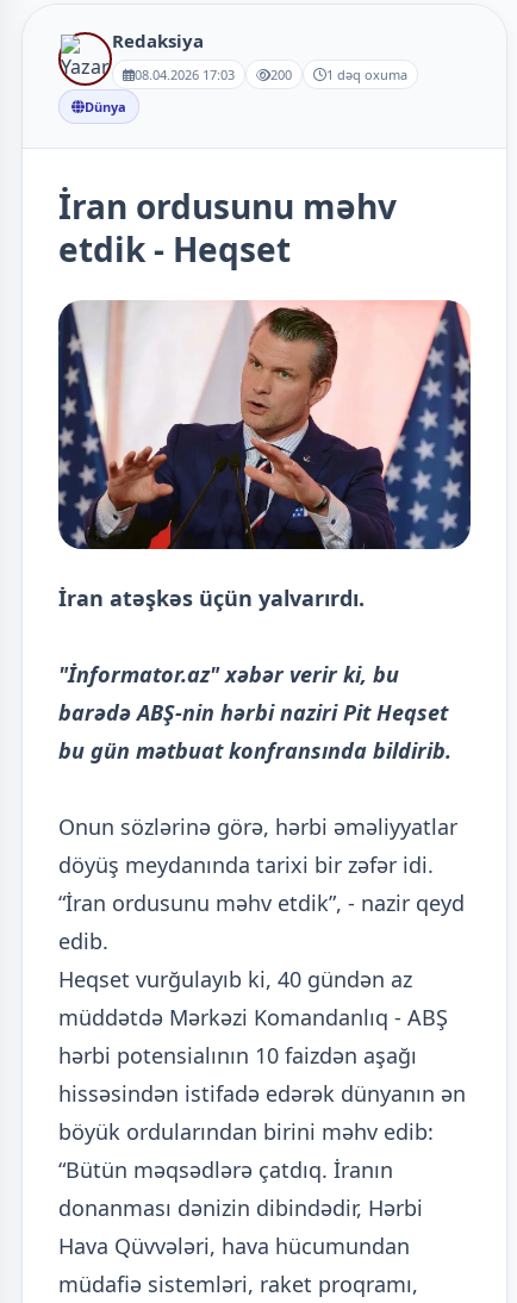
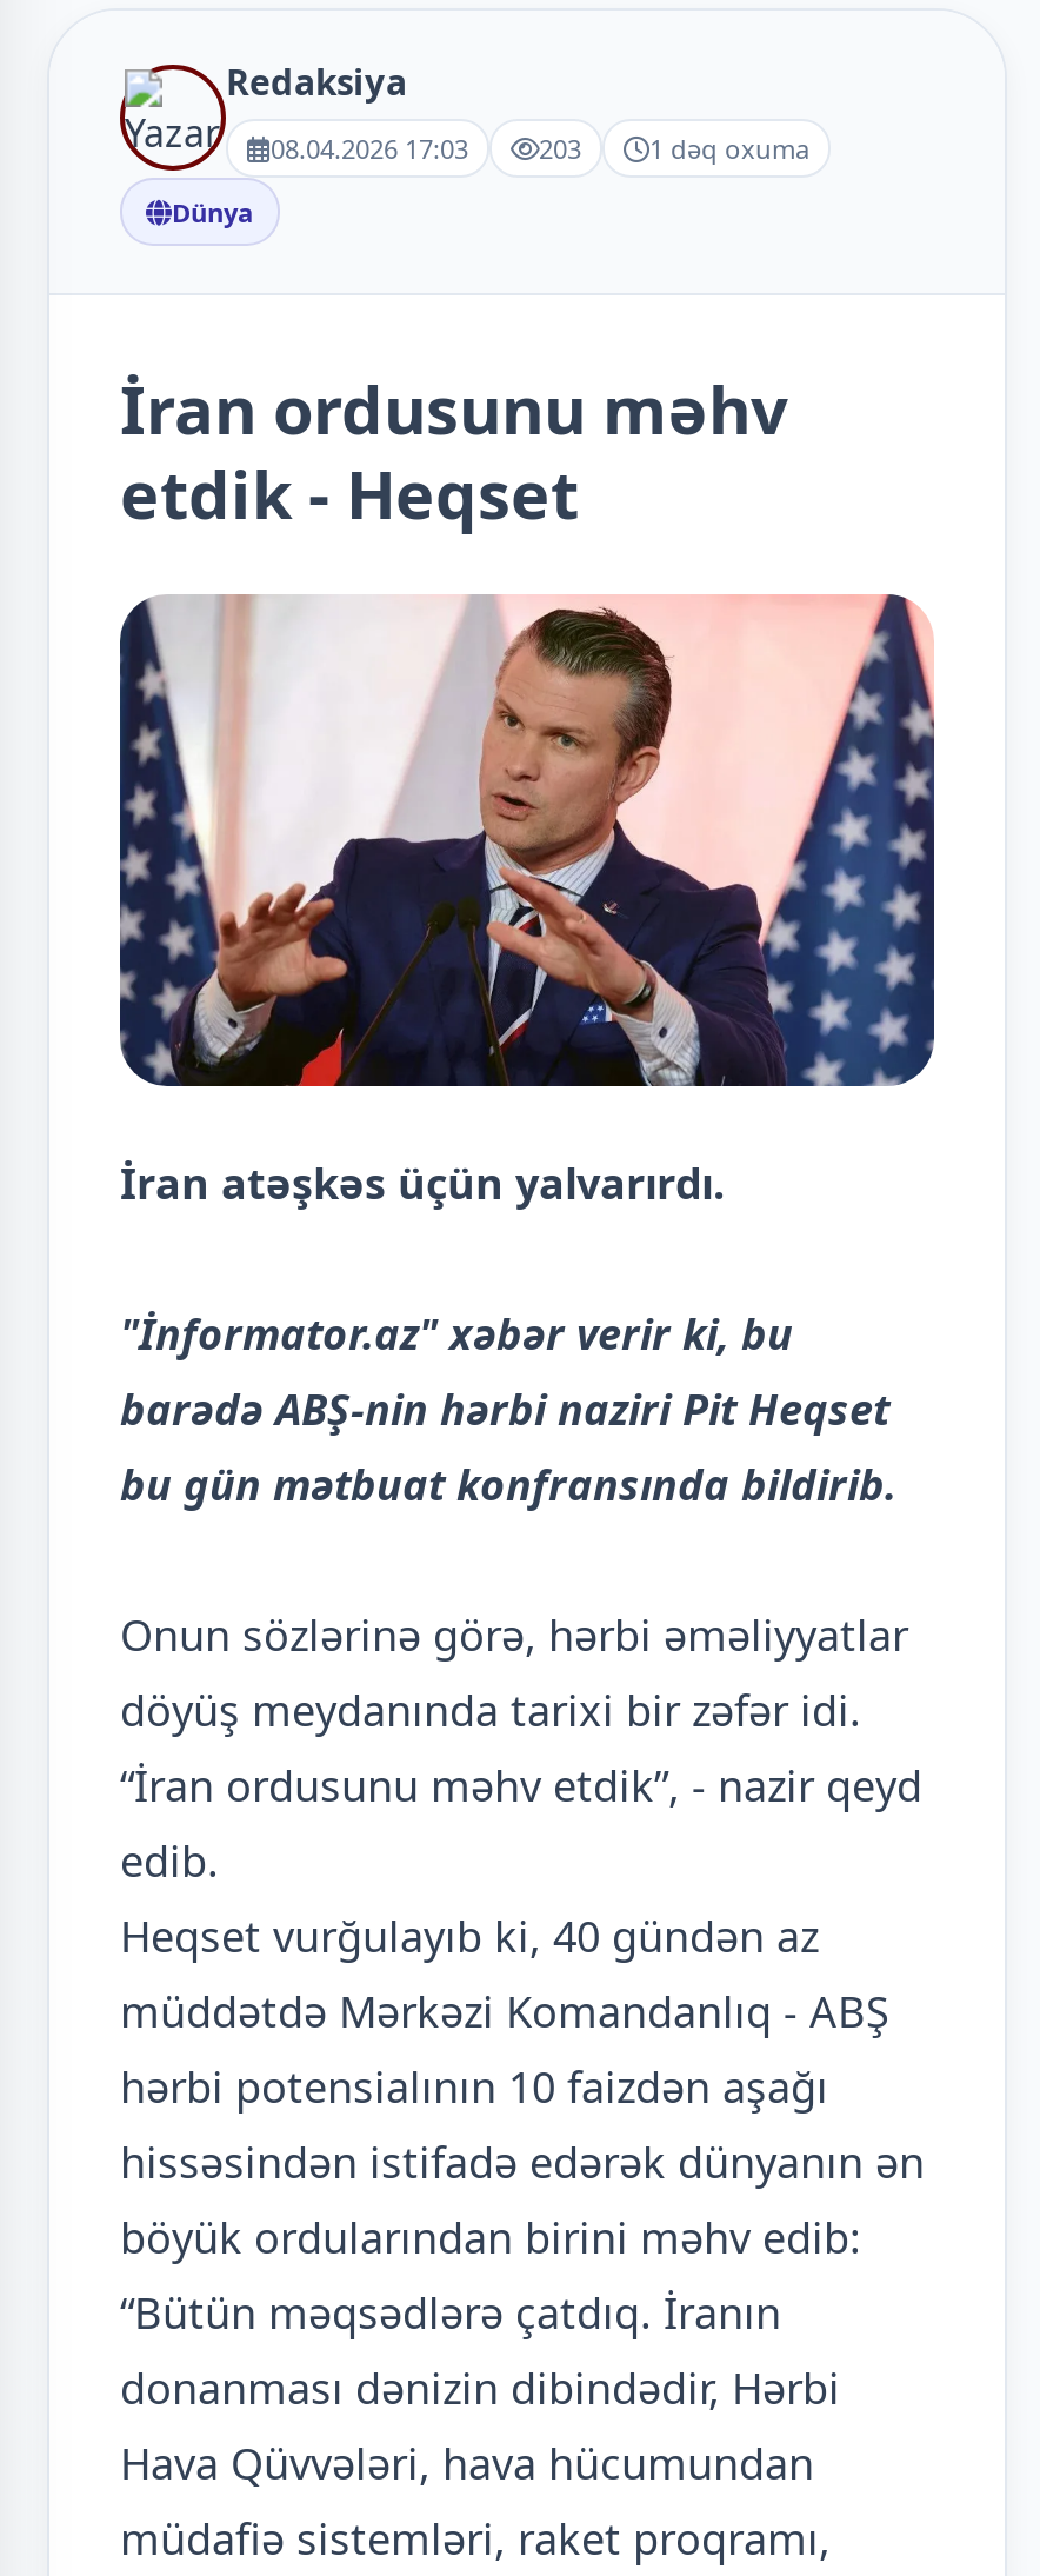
- 08.04.2026 17:03 200 1 dəq oxuma
+ 08.04.2026 17:03 203 1 dəq oxuma
